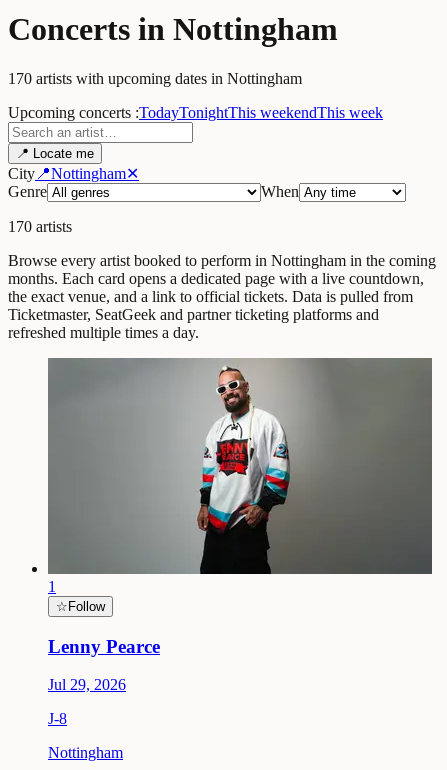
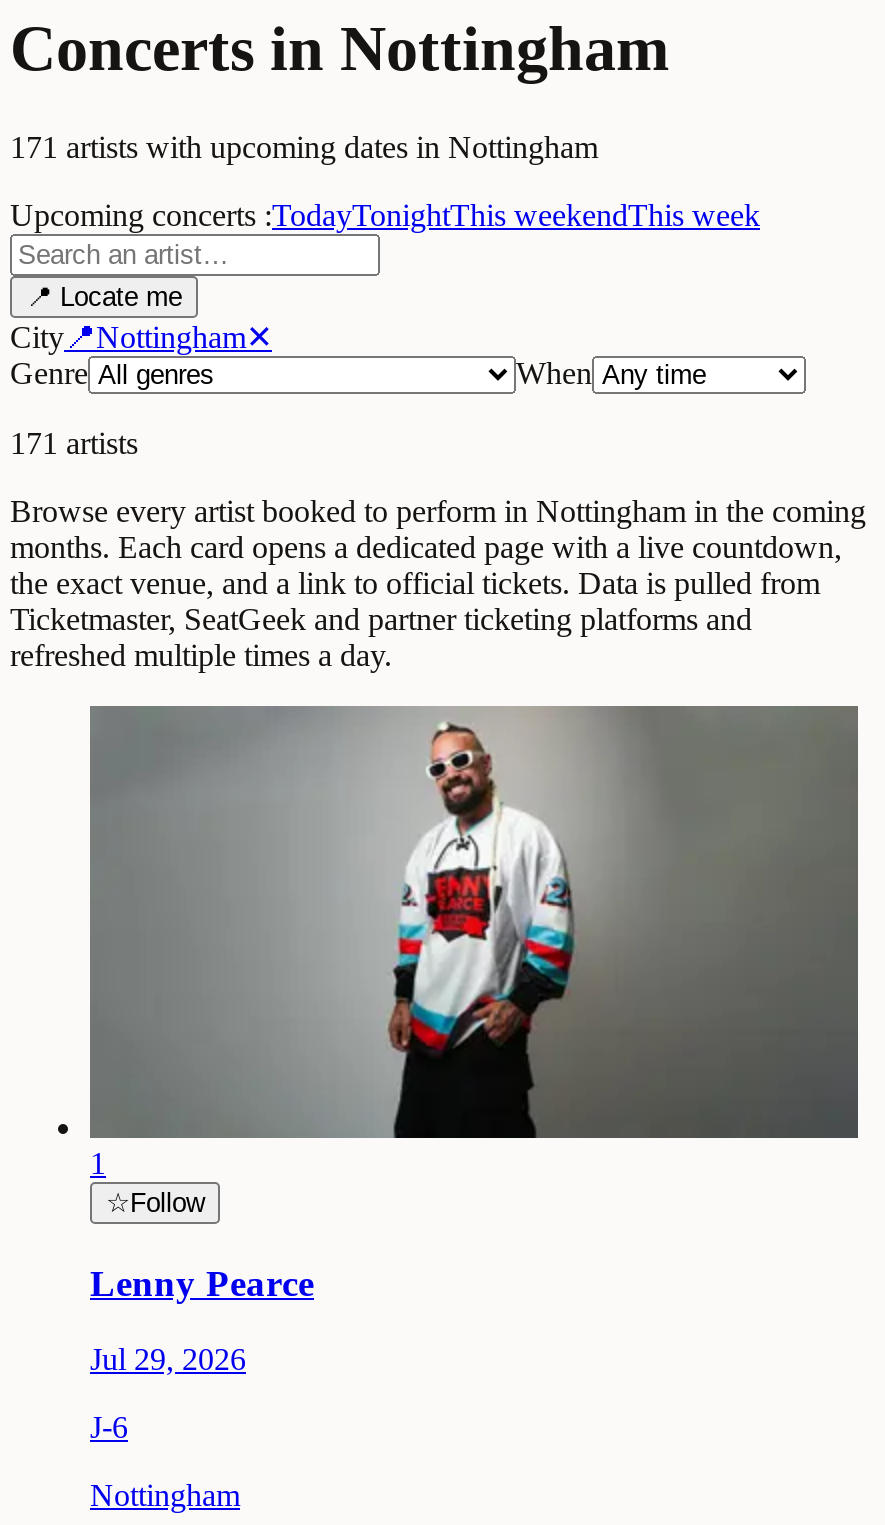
- 170 artists with upcoming dates in Nottingham
+ 171 artists with upcoming dates in Nottingham

- 170 artists
+ 171 artists

- J-8
+ J-6
